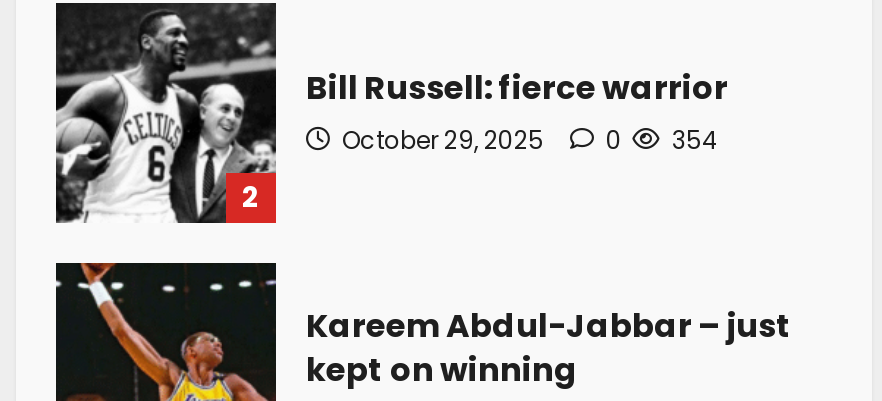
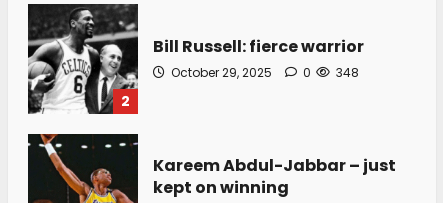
- October 29, 2025 0 354
+ October 29, 2025 0 348
